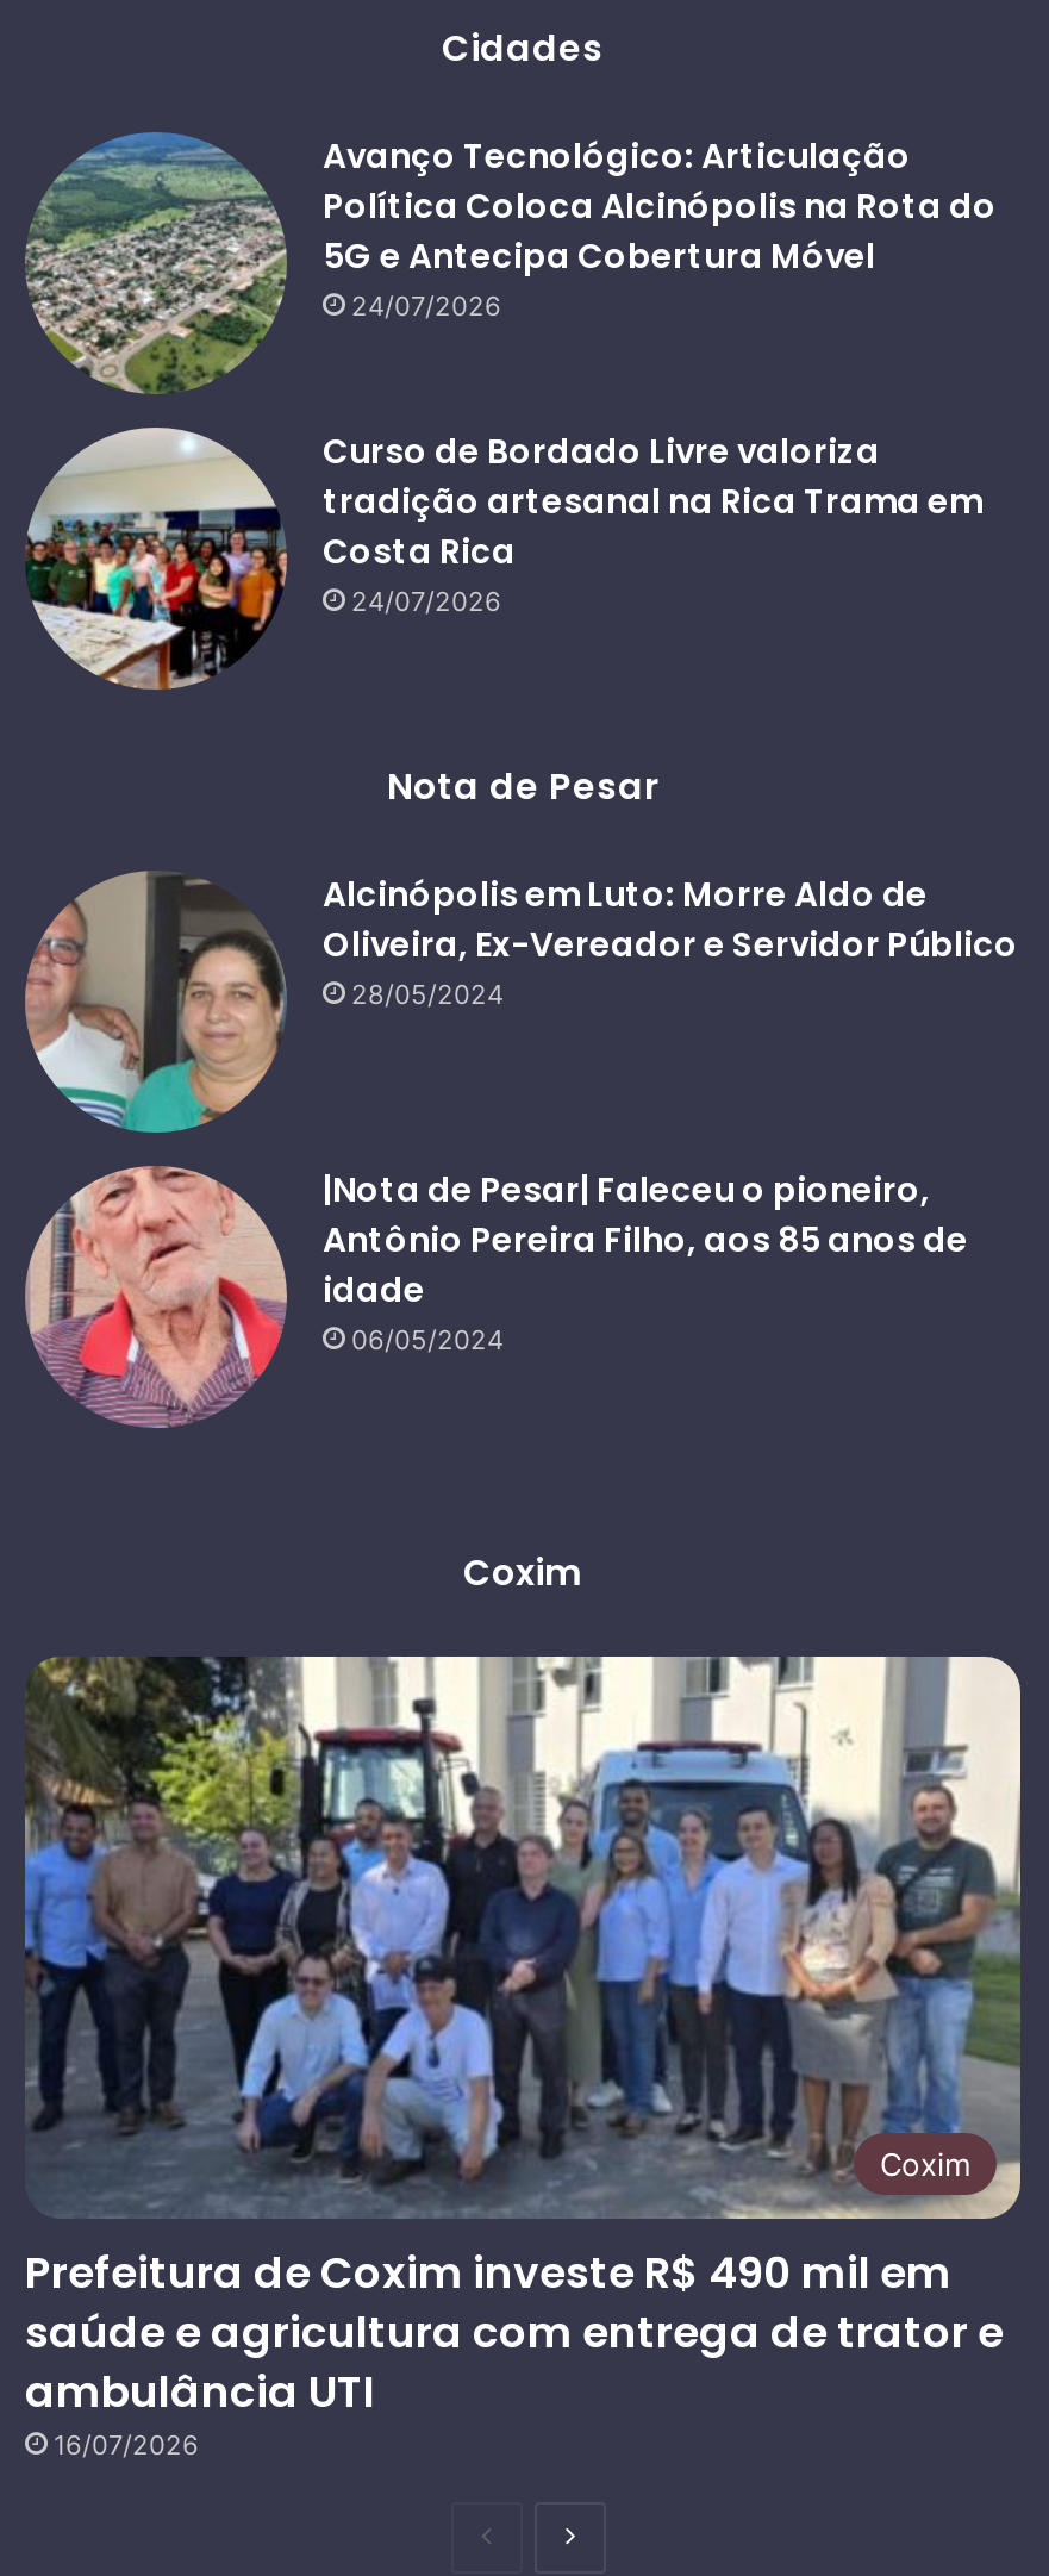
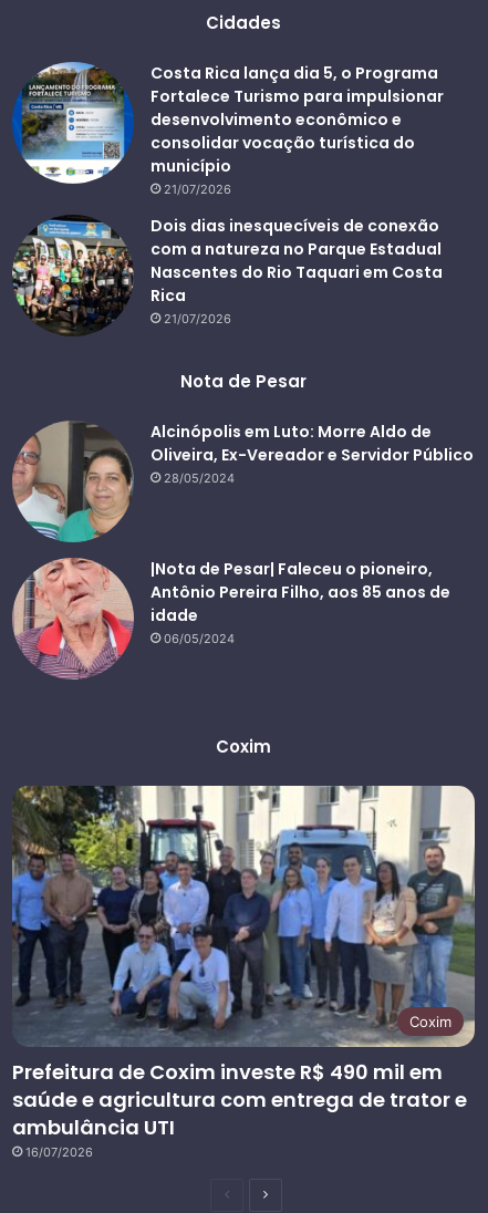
- [image]
- Avanço Tecnológico: Articulação
- Política Coloca Alcinópolis na Rota do
- 5G e Antecipa Cobertura Móvel
- 24/07/2026
+ [image]
+ Costa Rica lança dia 5, o Programa
+ Fortalece Turismo para impulsionar
+ desenvolvimento econômico e
+ consolidar vocação turística do
+ município
+ 21/07/2026

- [image]
- Curso de Bordado Livre valoriza
- tradição artesanal na Rica Trama em
- Costa Rica
- 24/07/2026
+ [image]
+ Dois dias inesquecíveis de conexão
+ com a natureza no Parque Estadual
+ Nascentes do Rio Taquari em Costa
+ Rica
+ 21/07/2026
